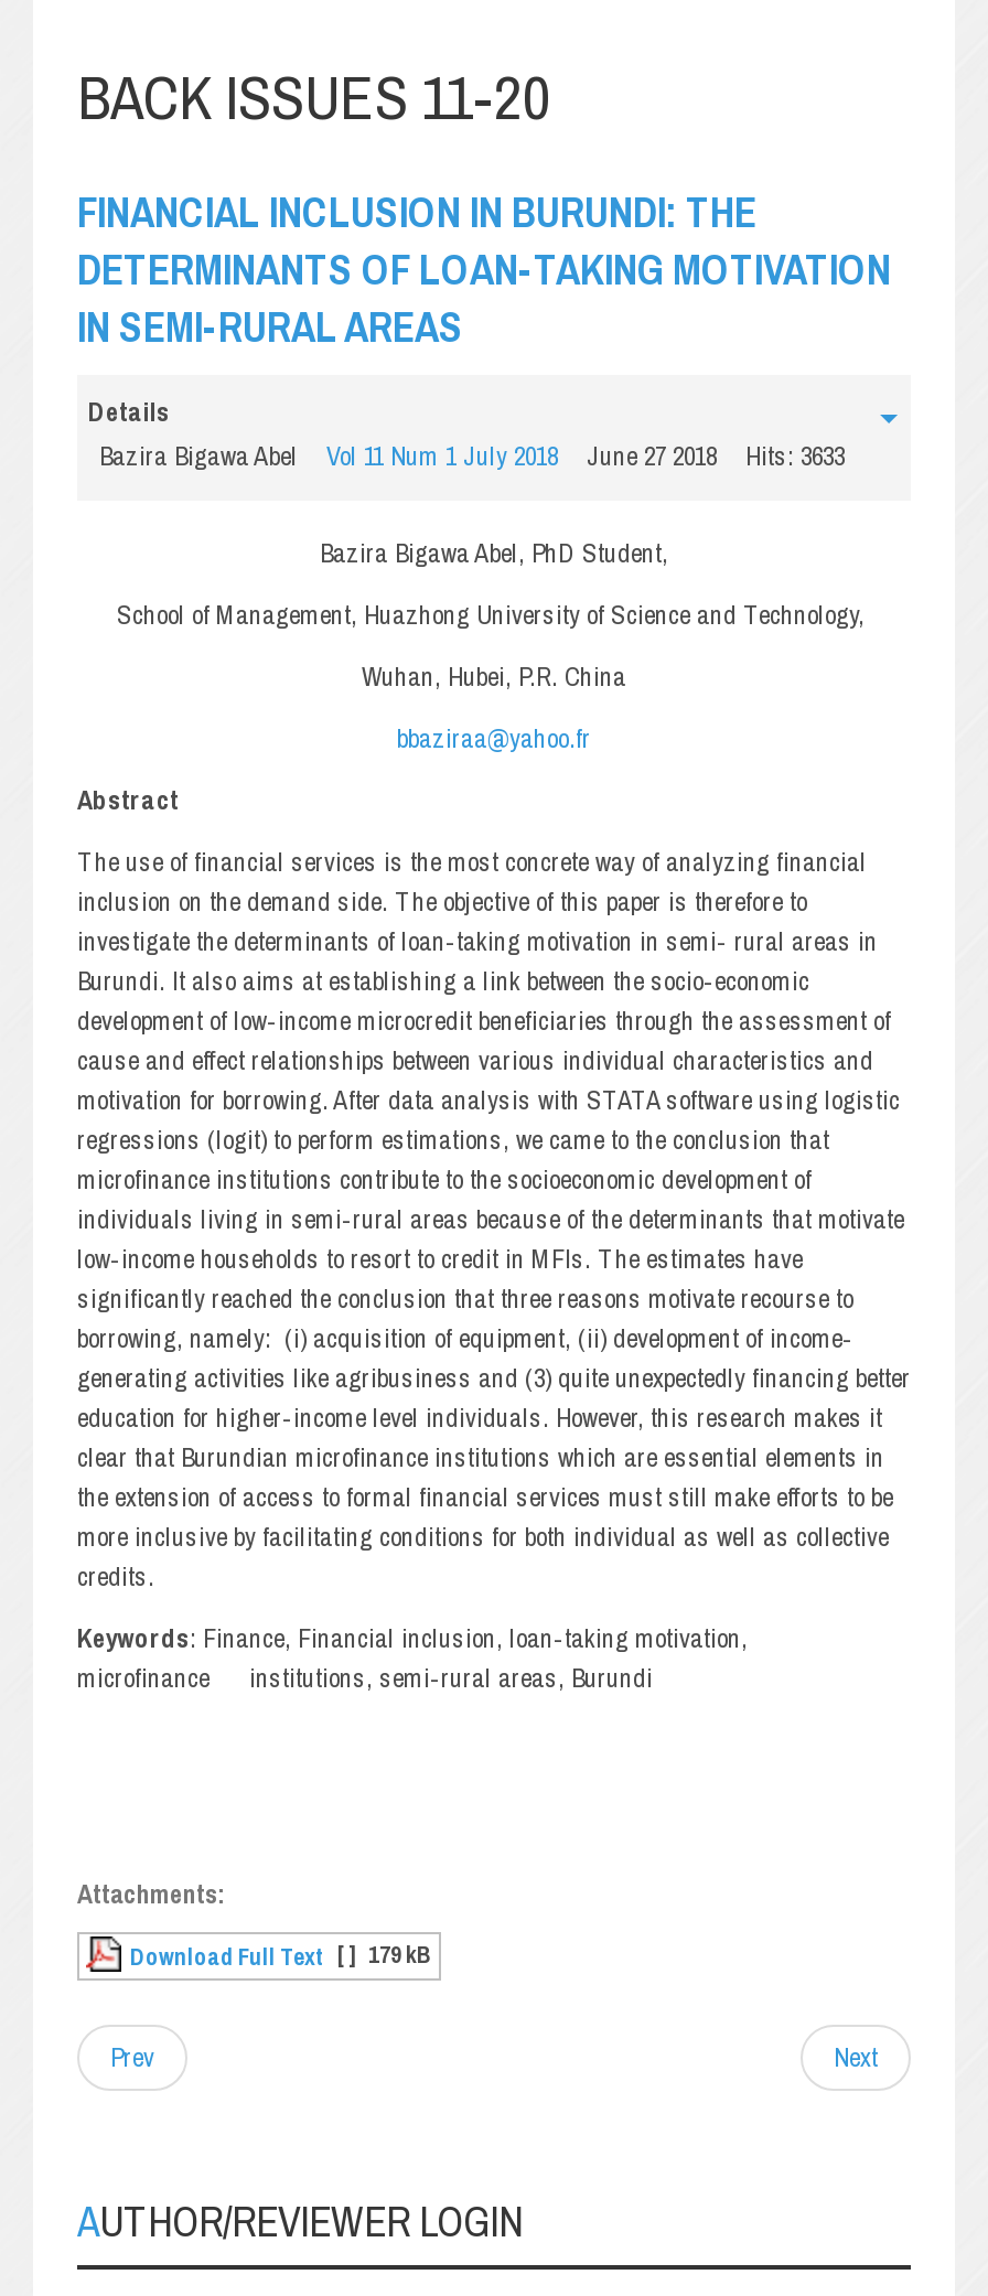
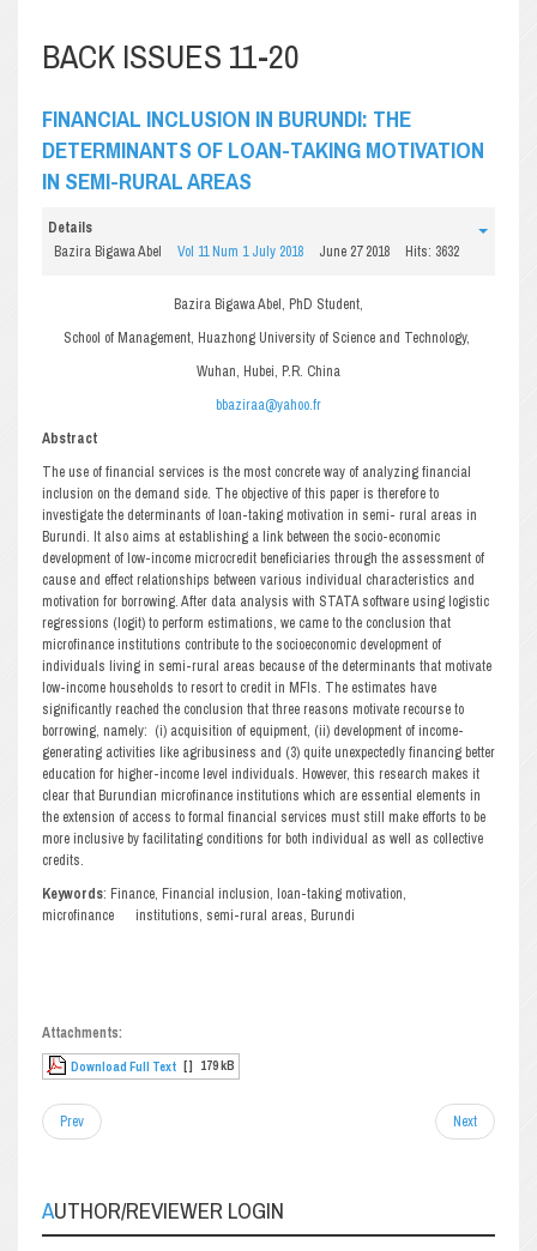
- Bazira Bigawa Abel Vol 11 Num 1 July 2018 June 27 2018 Hits: 3633
+ Bazira Bigawa Abel Vol 11 Num 1 July 2018 June 27 2018 Hits: 3632
